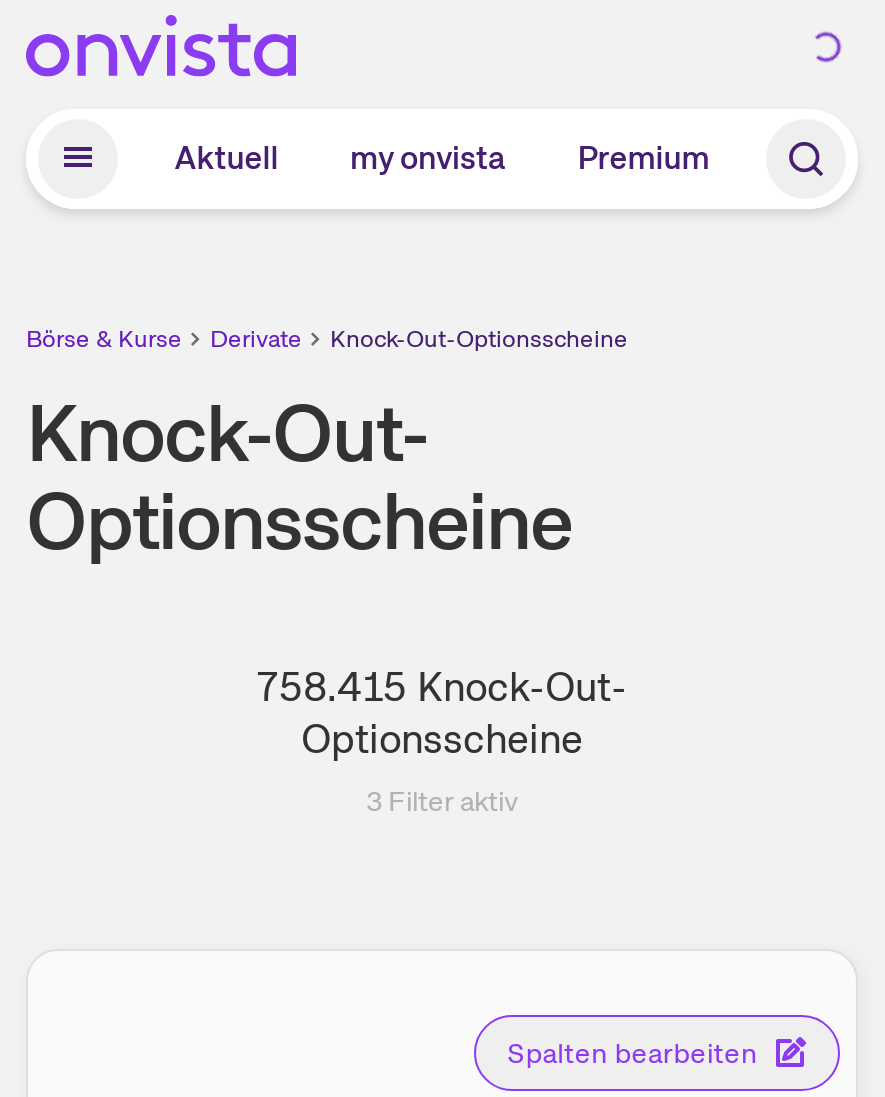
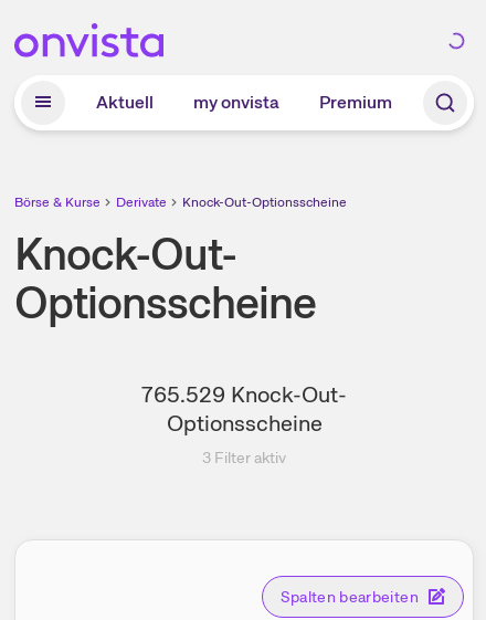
- 758.415 Knock-Out-
+ 765.529 Knock-Out-
